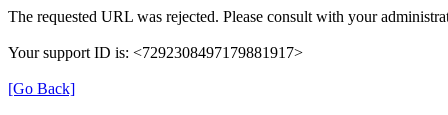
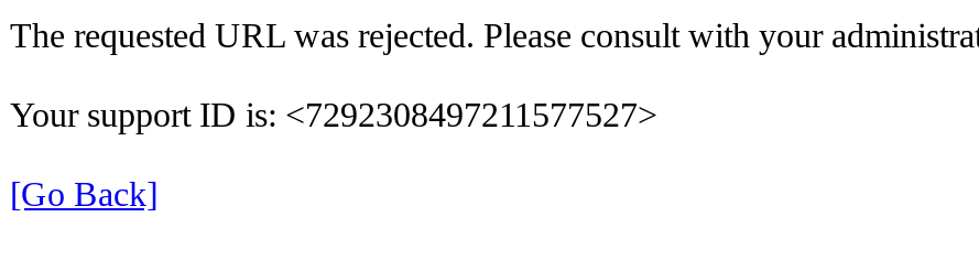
- Your support ID is: <7292308497179881917>
+ Your support ID is: <7292308497211577527>
